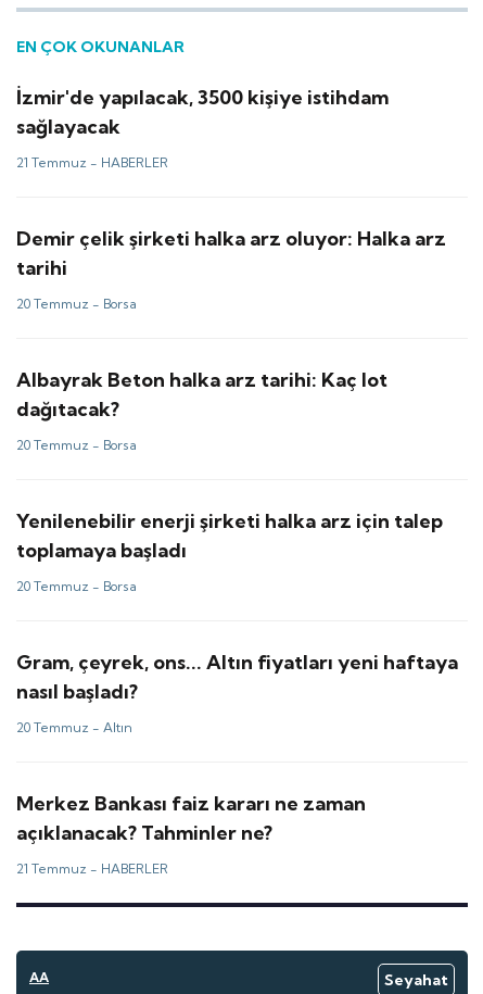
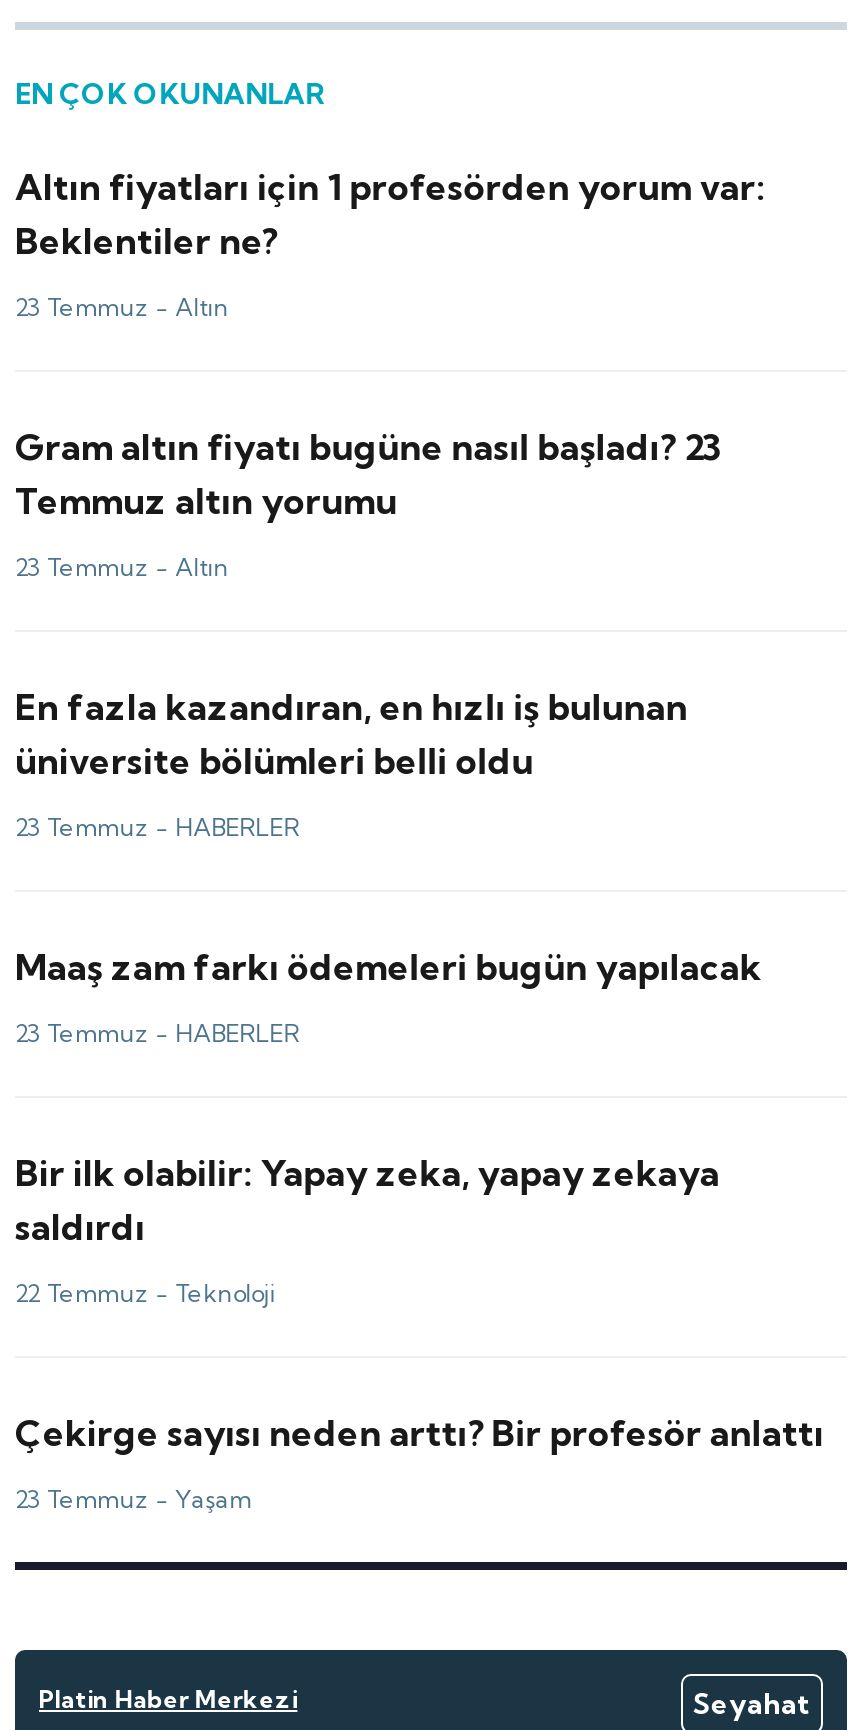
- İzmir'de yapılacak, 3500 kişiye istihdam
- sağlayacak
+ Altın fiyatları için 1 profesörden yorum var:
+ Beklentiler ne?

- 21 Temmuz - HABERLER
+ 23 Temmuz - Altın

- Demir çelik şirketi halka arz oluyor: Halka arz
- tarihi
+ Gram altın fiyatı bugüne nasıl başladı? 23
+ Temmuz altın yorumu

- 20 Temmuz - Borsa
+ 23 Temmuz - Altın

- Albayrak Beton halka arz tarihi: Kaç lot
- dağıtacak?
+ En fazla kazandıran, en hızlı iş bulunan
+ üniversite bölümleri belli oldu

- 20 Temmuz - Borsa
+ 23 Temmuz - HABERLER

- Yenilenebilir enerji şirketi halka arz için talep
- toplamaya başladı
+ Maaş zam farkı ödemeleri bugün yapılacak

- 20 Temmuz - Borsa
+ 23 Temmuz - HABERLER

- Gram, çeyrek, ons... Altın fiyatları yeni haftaya
- nasıl başladı?
+ Bir ilk olabilir: Yapay zeka, yapay zekaya
+ saldırdı

- 20 Temmuz - Altın
+ 22 Temmuz - Teknoloji

- Merkez Bankası faiz kararı ne zaman
- açıklanacak? Tahminler ne?
+ Çekirge sayısı neden arttı? Bir profesör anlattı

- 21 Temmuz - HABERLER
+ 23 Temmuz - Yaşam

- AA
+ Platin Haber Merkezi
